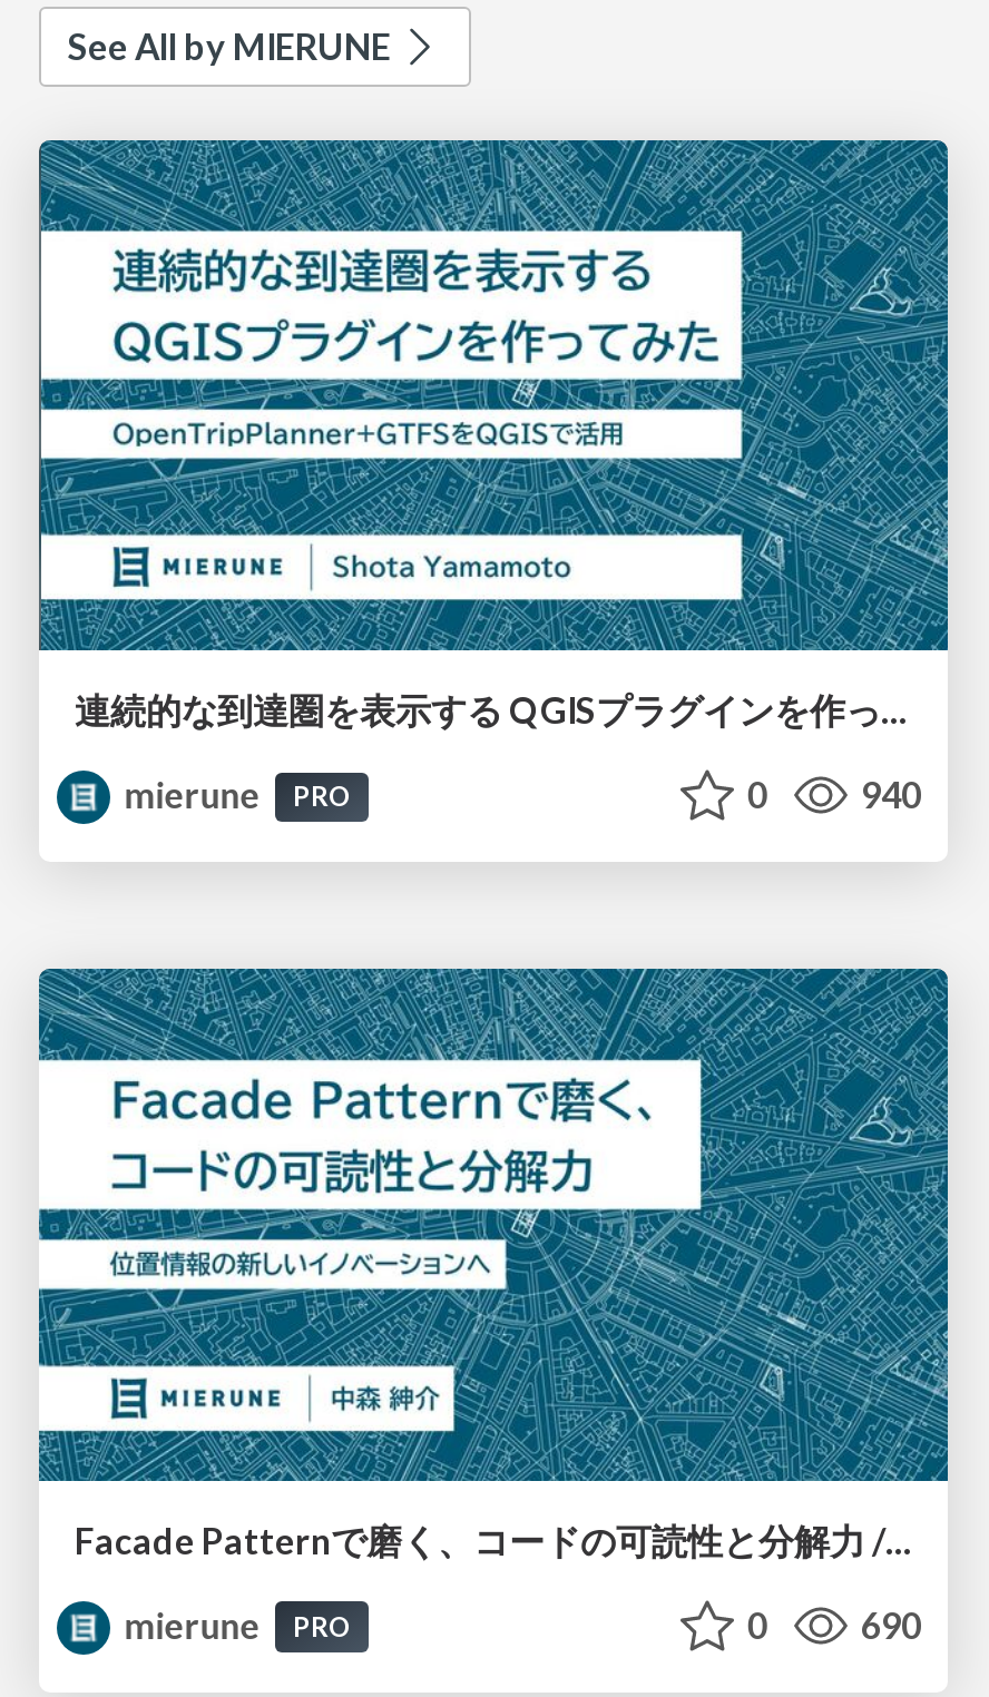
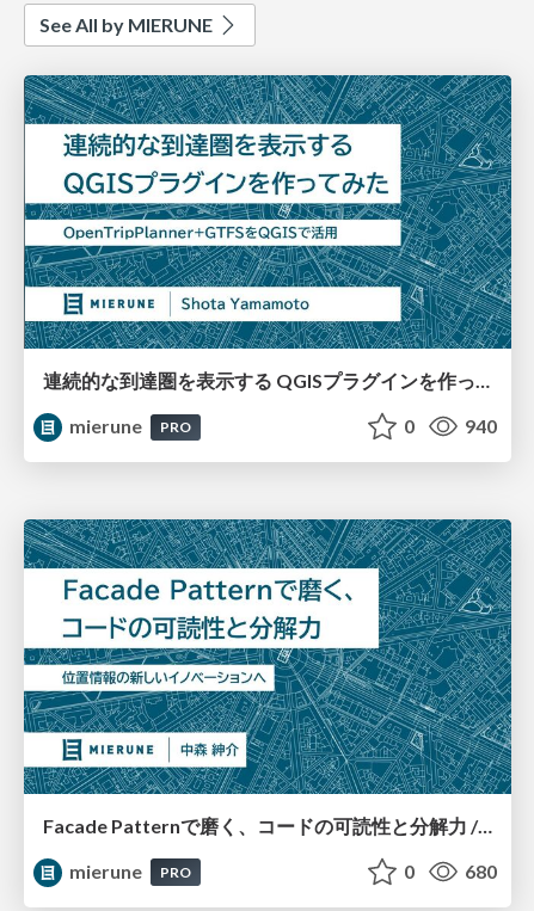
- 690
+ 680
